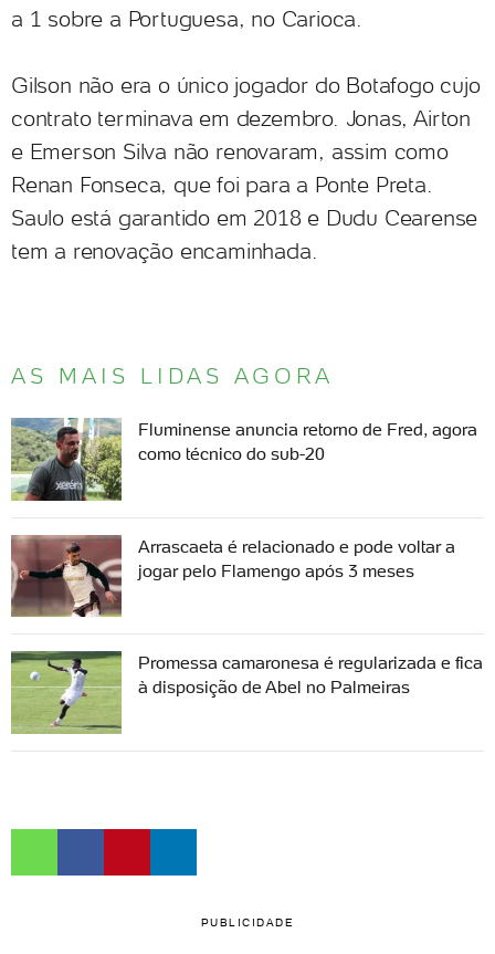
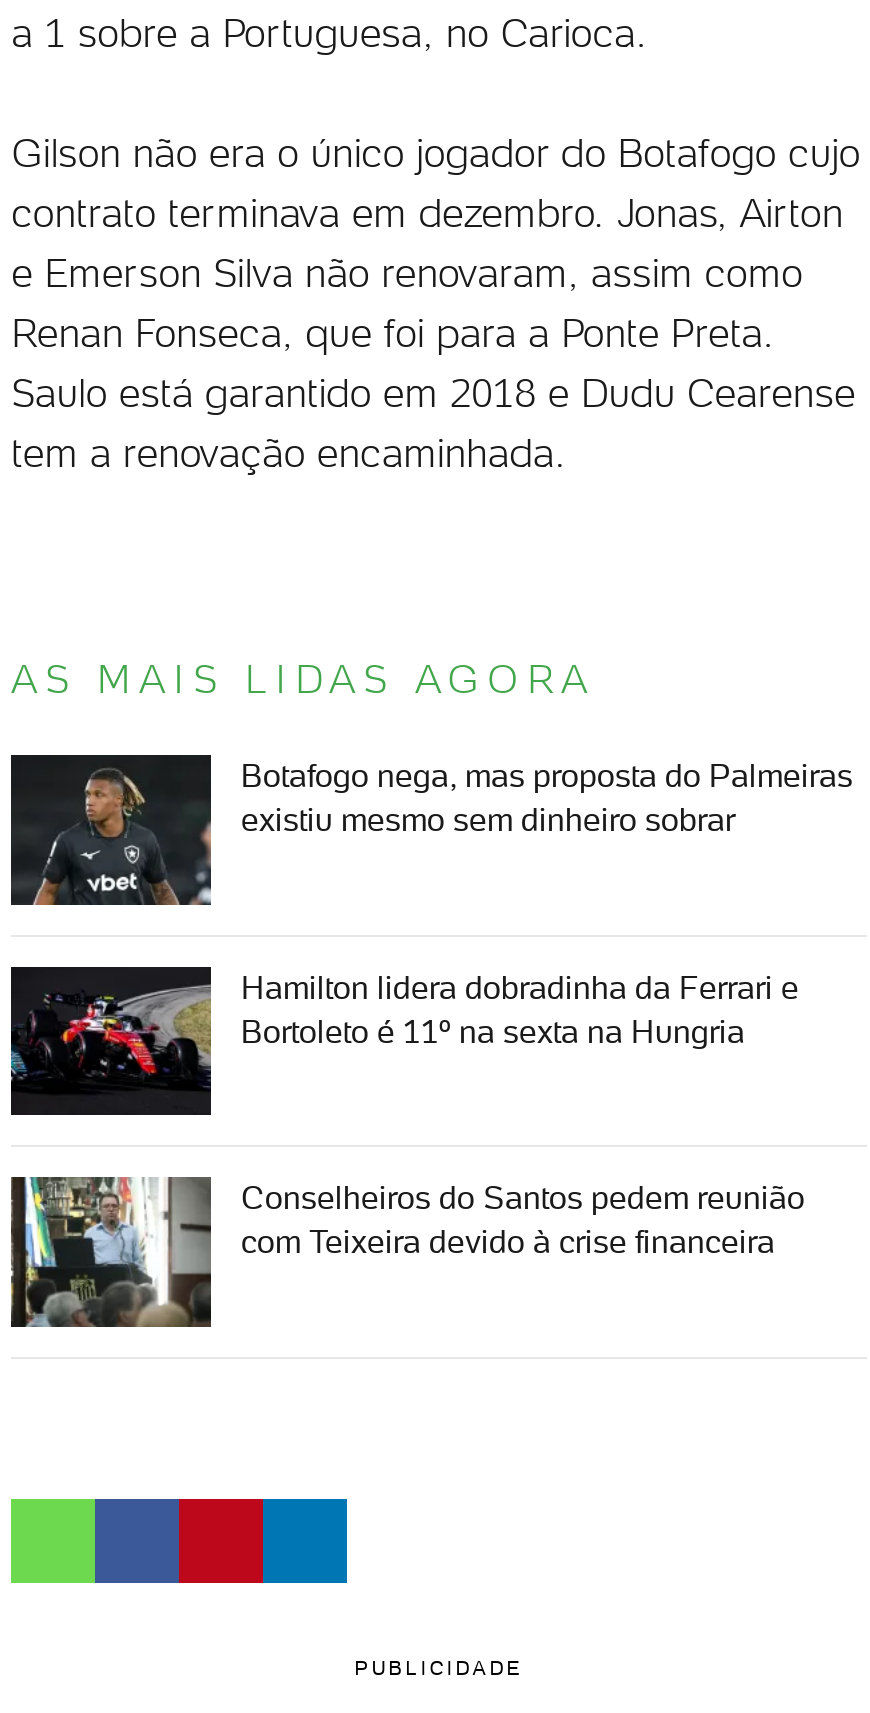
- [image]
- Fluminense anuncia retorno de Fred, agora
- como técnico do sub-20
+ [image]
+ Botafogo nega, mas proposta do Palmeiras
+ existiu mesmo sem dinheiro sobrar

- [image]
- Arrascaeta é relacionado e pode voltar a
- jogar pelo Flamengo após 3 meses
+ [image]
+ Hamilton lidera dobradinha da Ferrari e
+ Bortoleto é 11º na sexta na Hungria

- [image]
- Promessa camaronesa é regularizada e fica
- à disposição de Abel no Palmeiras
+ [image]
+ Conselheiros do Santos pedem reunião
+ com Teixeira devido à crise financeira
